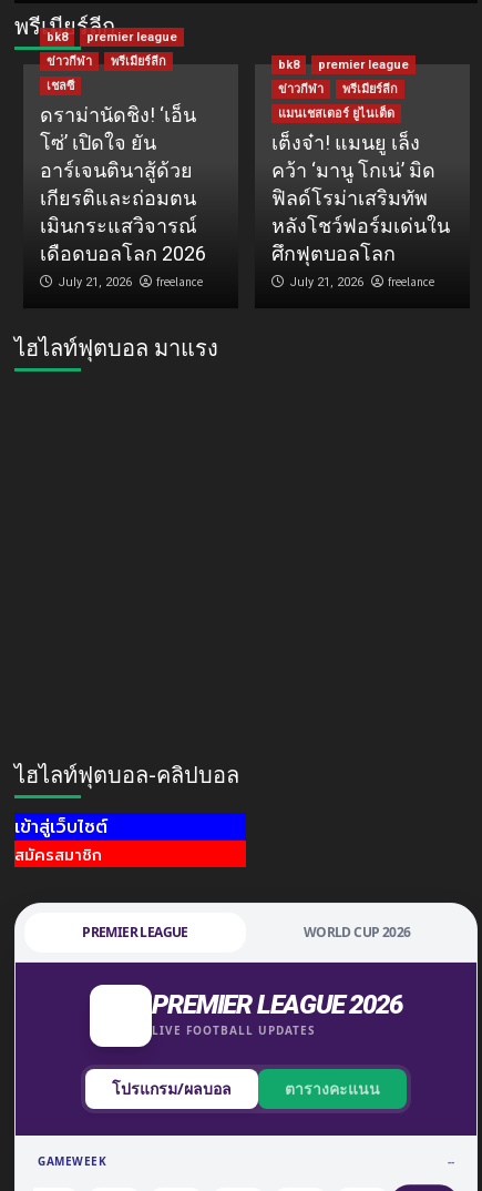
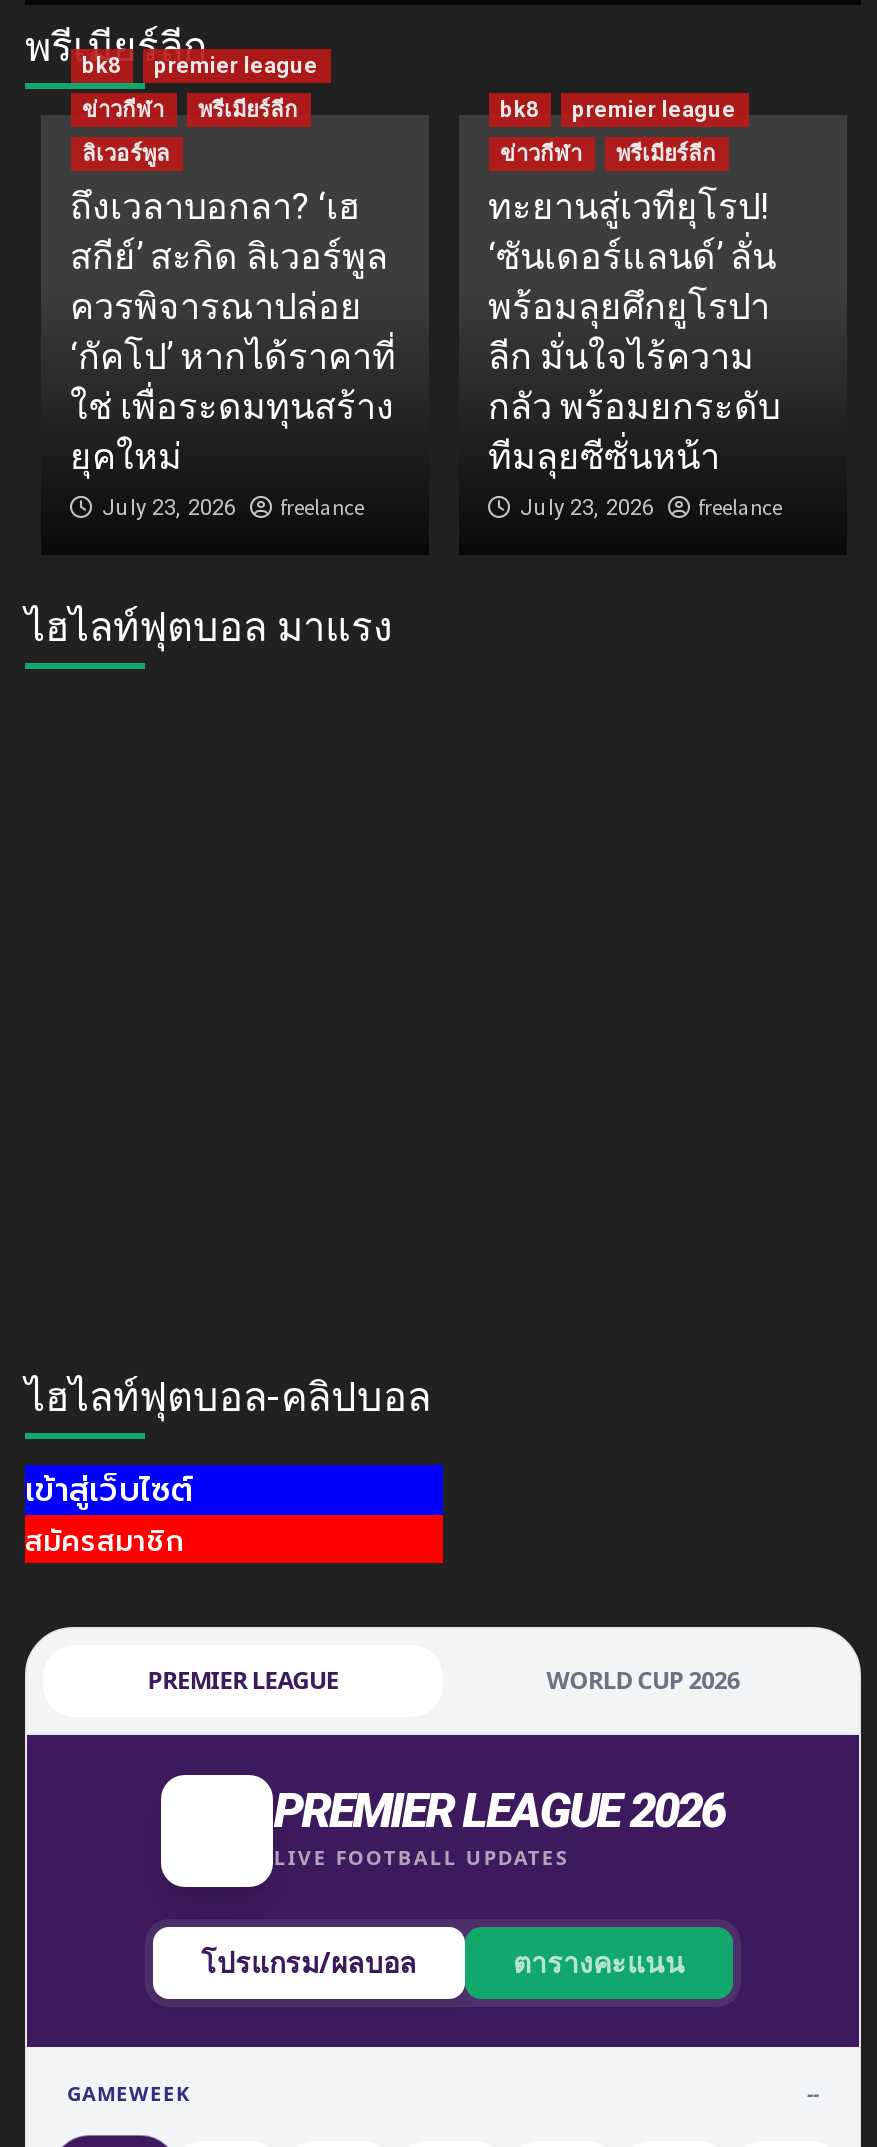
- เชลซี
- ดราม่านัดชิง! ‘เอ็น
- โซ่’ เปิดใจ ยัน
- อาร์เจนตินาสู้ด้วย
- เกียรติและถ่อมตน
- เมินกระแสวิจารณ์
- เดือดบอลโลก 2026
- July 21, 2026
+ ลิเวอร์พูล
+ ถึงเวลาบอกลา? ‘เฮ
+ สกีย์’ สะกิด ลิเวอร์พูล
+ ควรพิจารณาปล่อย
+ ‘กัคโป’ หากได้ราคาที่
+ ใช่ เพื่อระดมทุนสร้าง
+ ยุคใหม่
+ July 23, 2026

- แมนเชสเตอร์ ยูไนเต็ด
- เต็งจ๋า! แมนยู เล็ง
- คว้า ‘มานู โกเน่’ มิด
- ฟิลด์โรม่าเสริมทัพ
- หลังโชว์ฟอร์มเด่นใน
- ศึกฟุตบอลโลก
- July 21, 2026
+ ทะยานสู่เวทียุโรป!
+ ‘ซันเดอร์แลนด์’ ลั่น
+ พร้อมลุยศึกยูโรปา
+ ลีก มั่นใจไร้ความ
+ กลัว พร้อมยกระดับ
+ ทีมลุยซีซั่นหน้า
+ July 23, 2026
